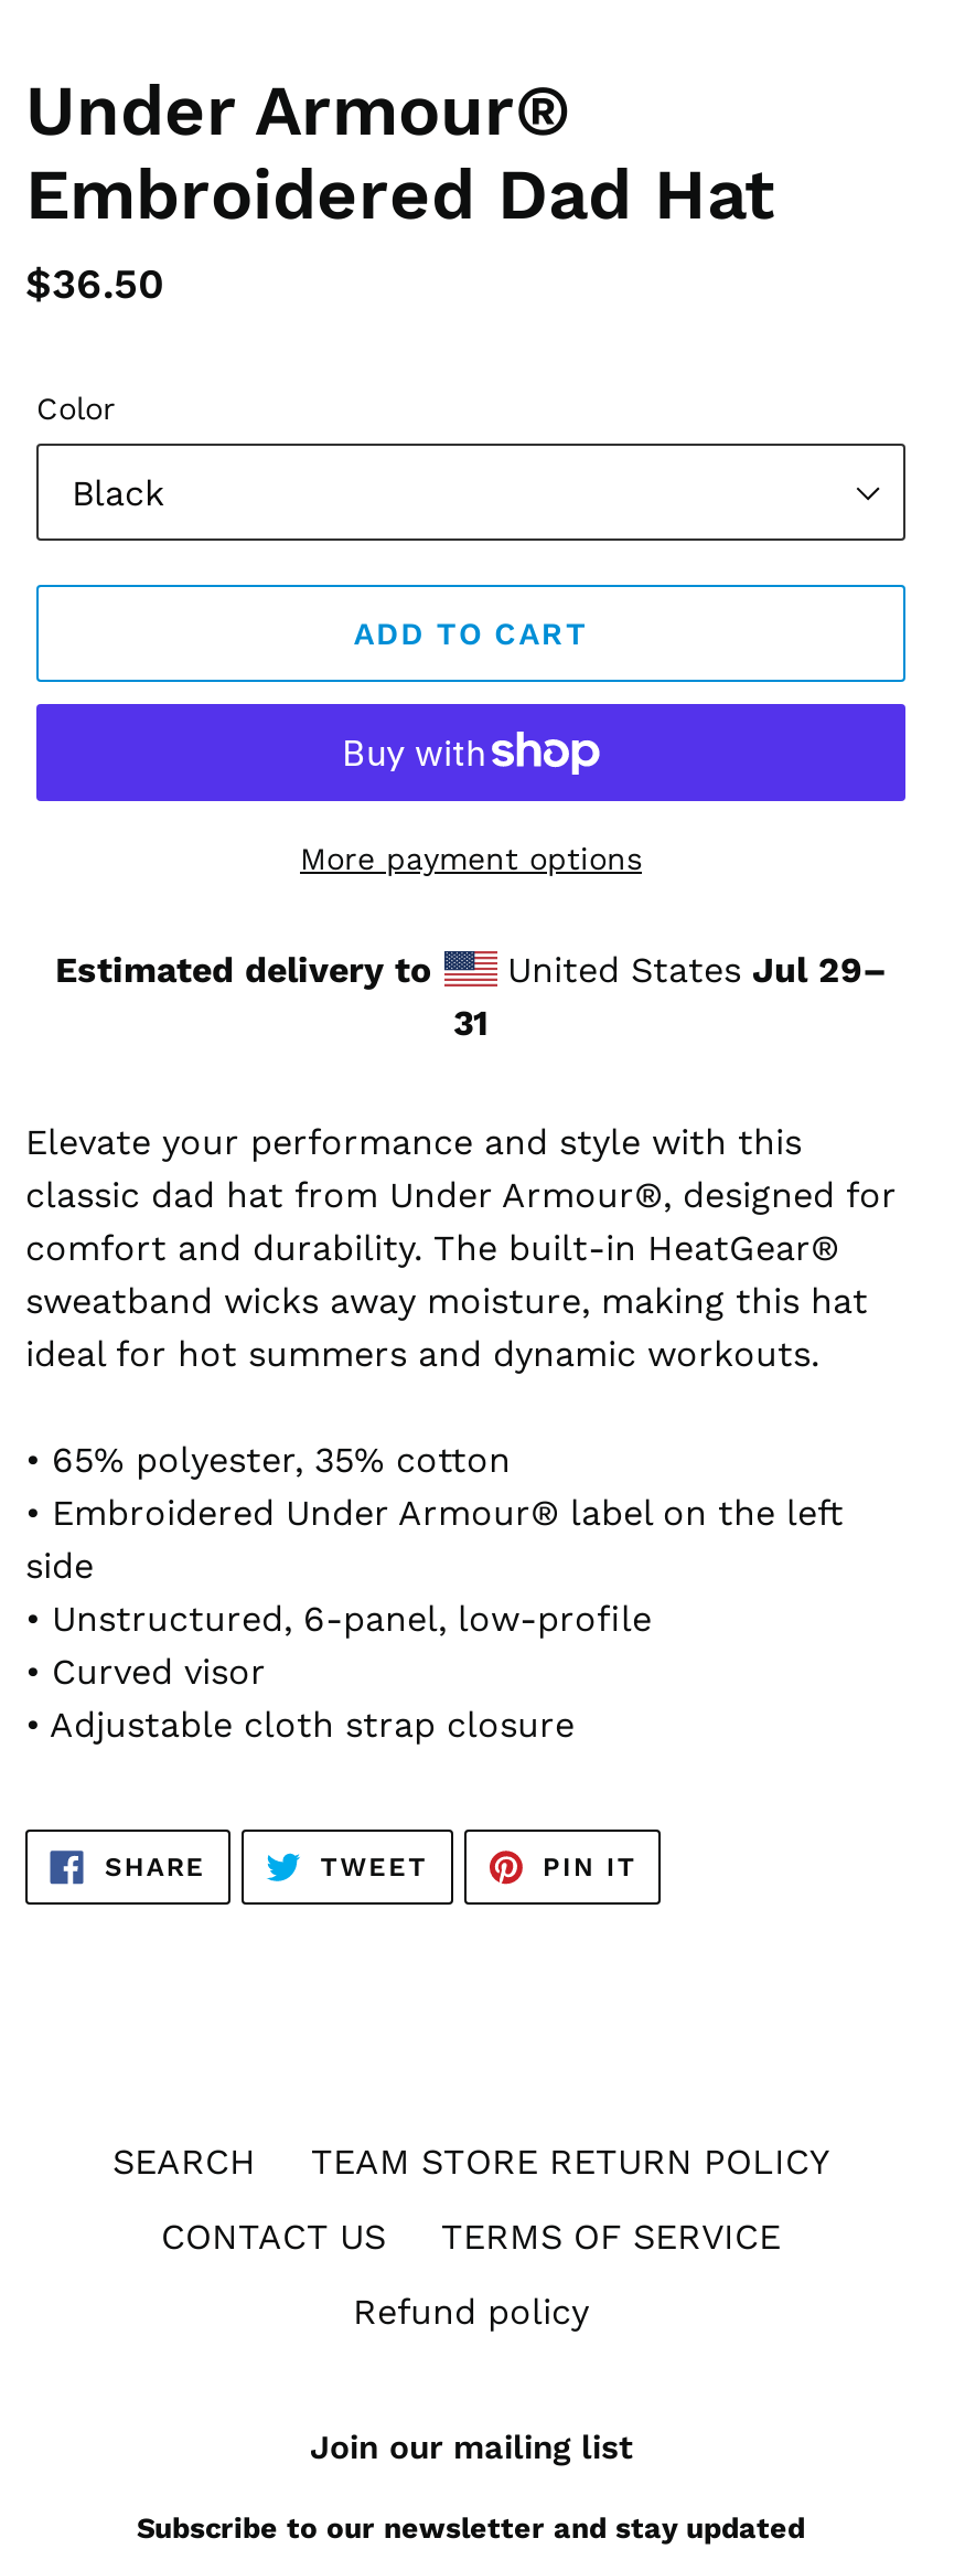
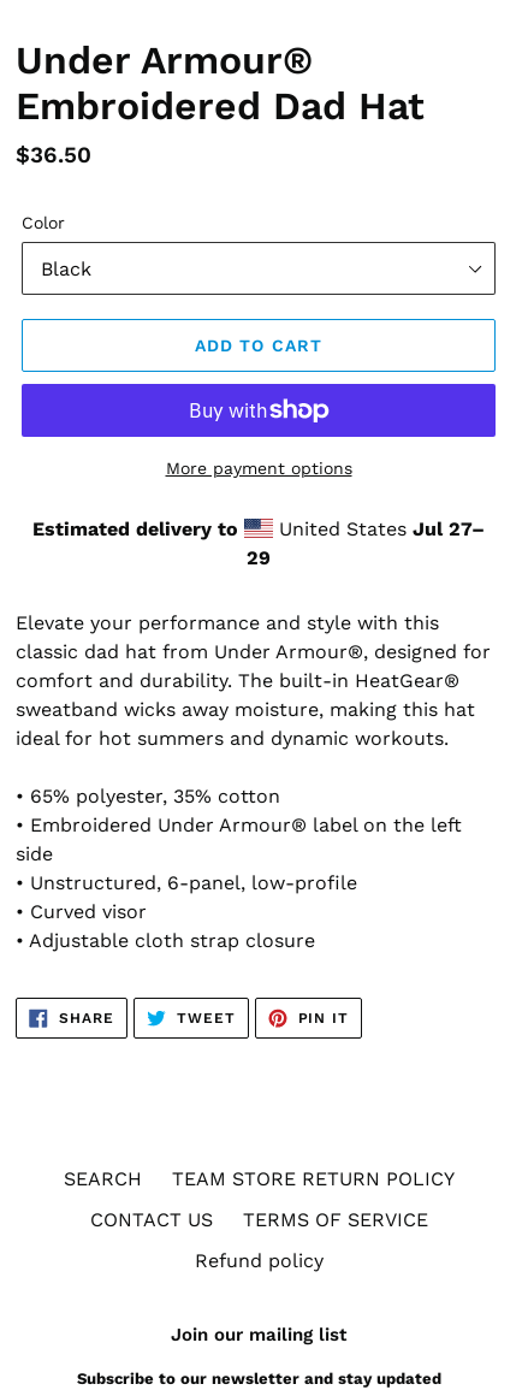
- United States Jul 29–
+ United States Jul 27–

- 31
+ 29
